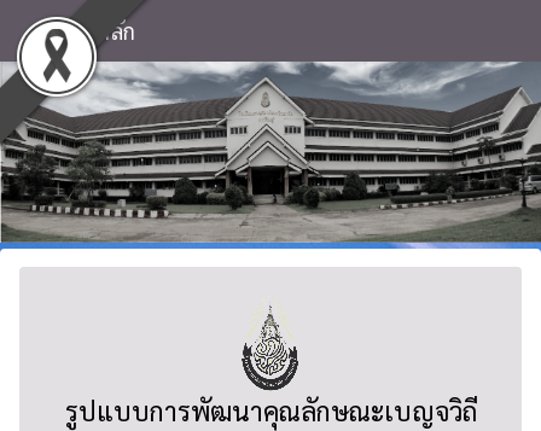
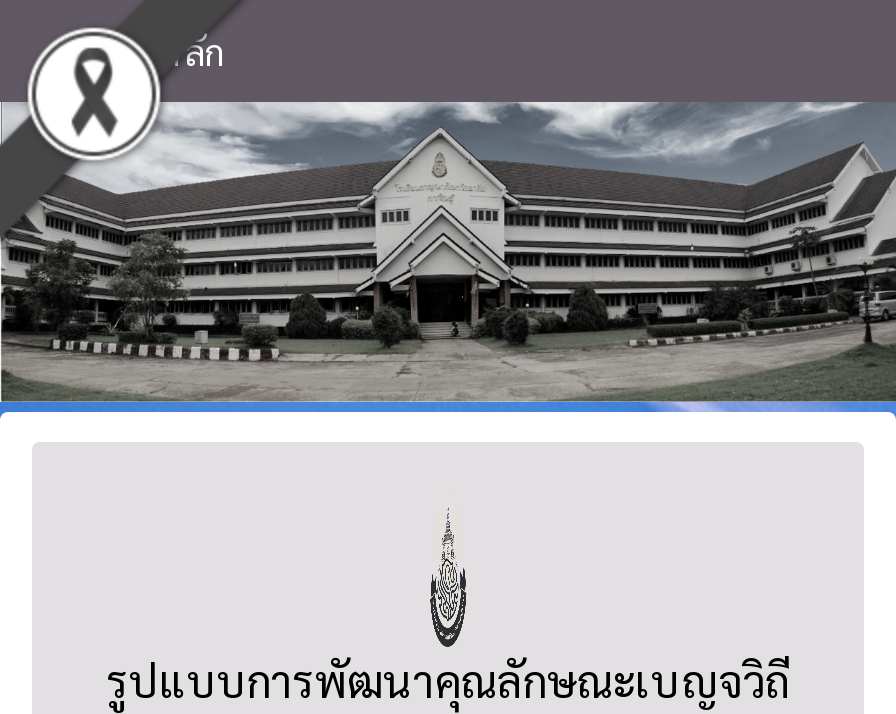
- [image]
+ [image]
